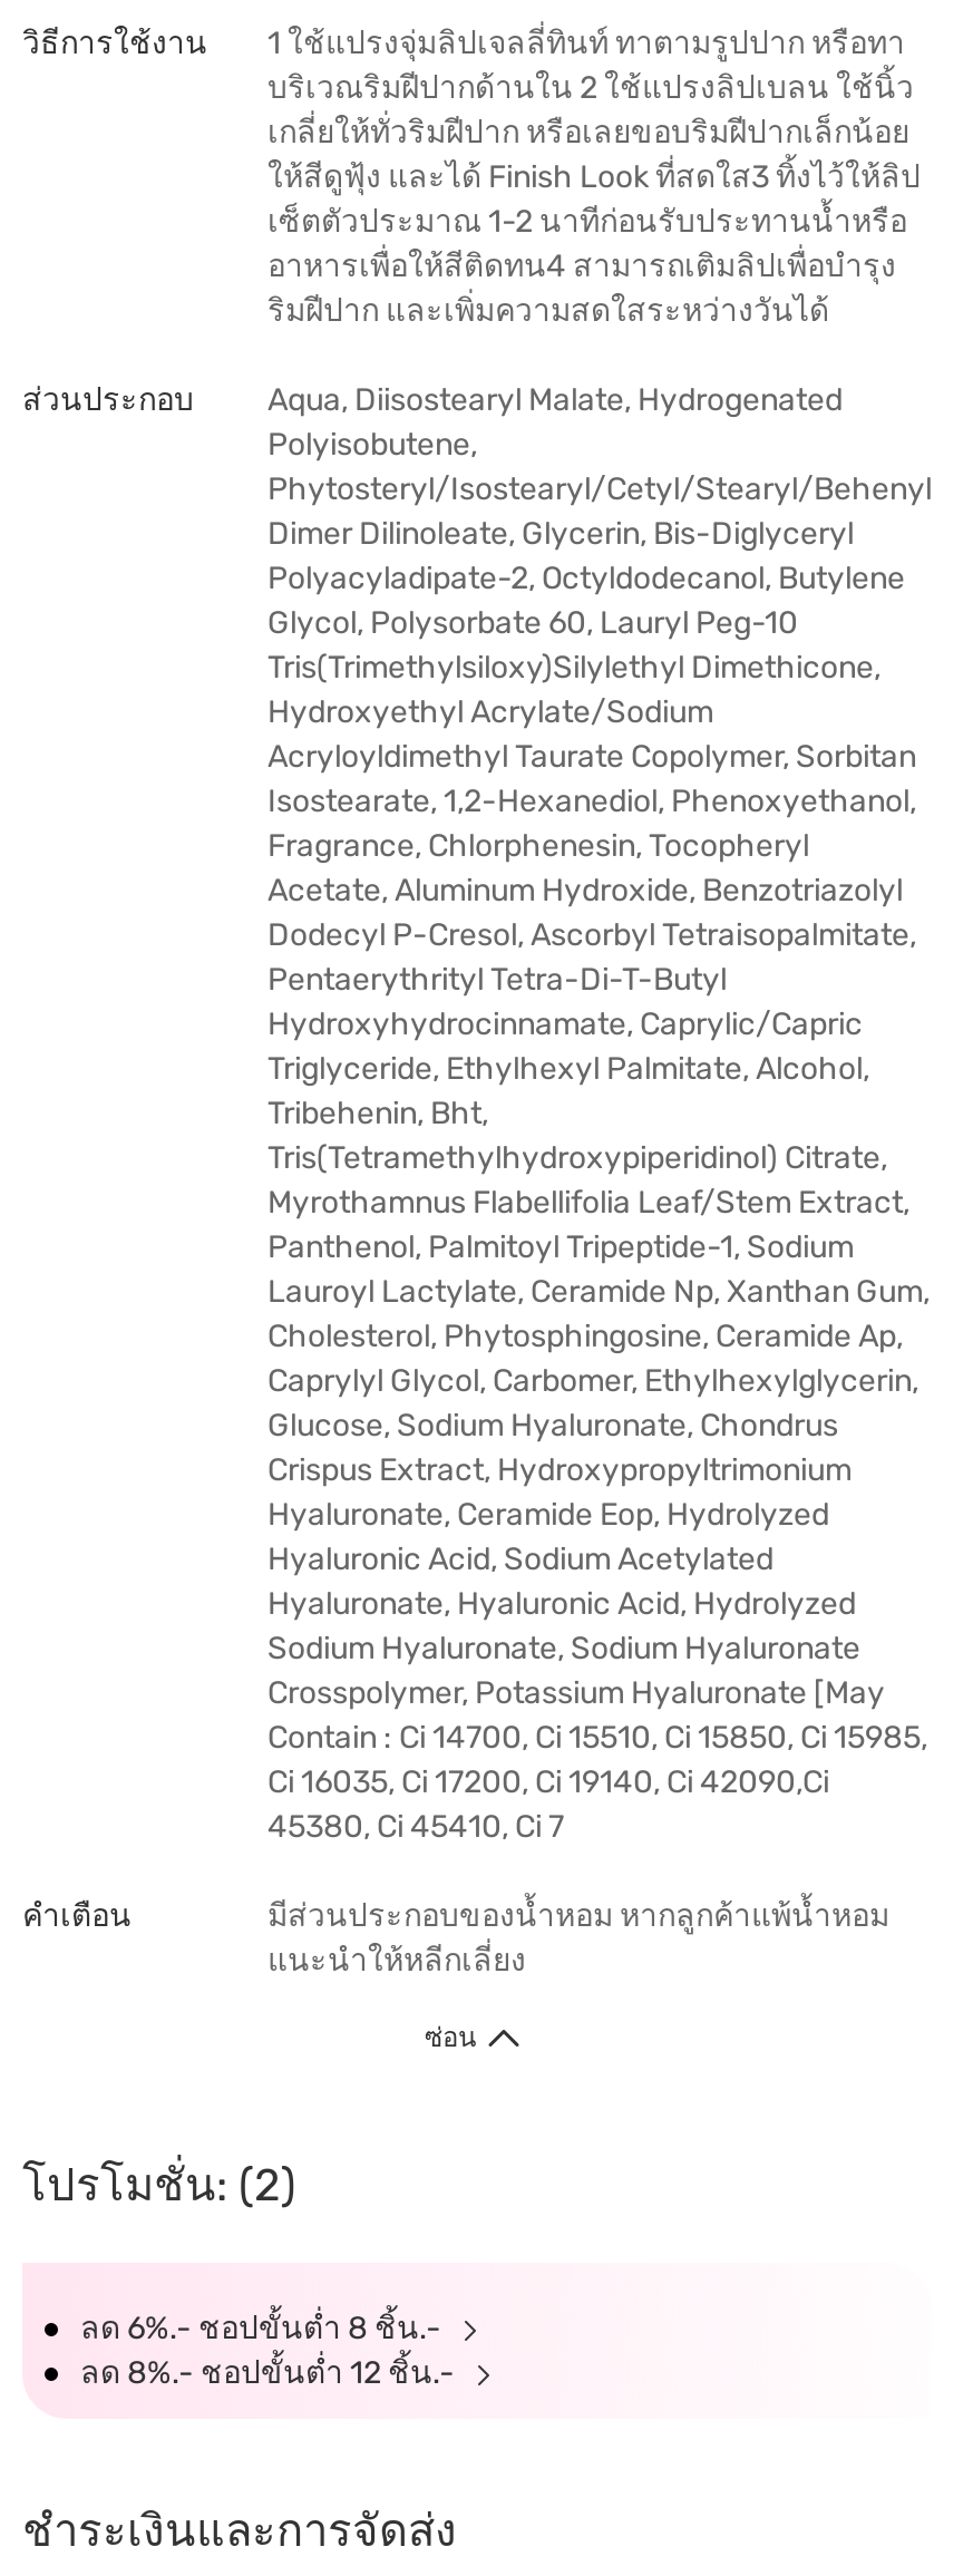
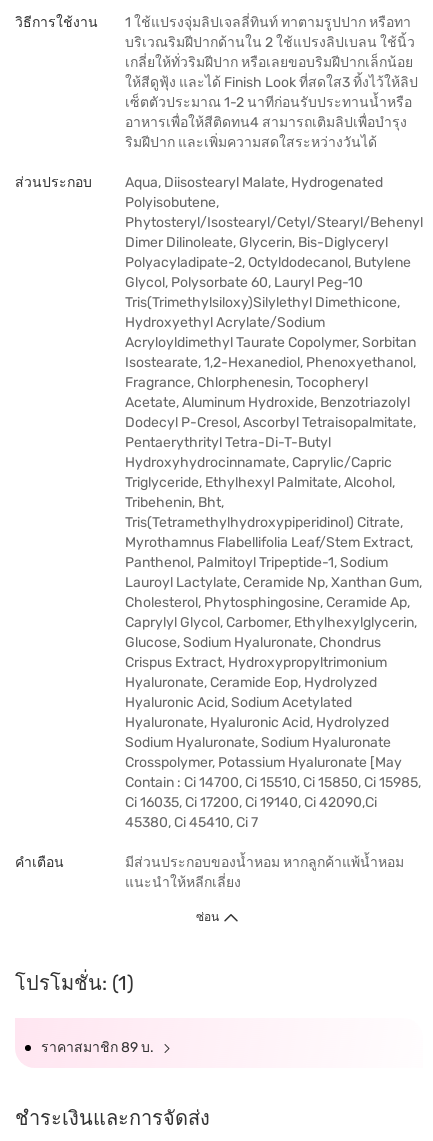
- โปรโมชั่น: (2)
+ โปรโมชั่น: (1)

- ลด 6%.- ชอปขั้นต่ำ 8 ชิ้น.-
- ลด 8%.- ชอปขั้นต่ำ 12 ชิ้น.-
+ ราคาสมาชิก 89 บ.
